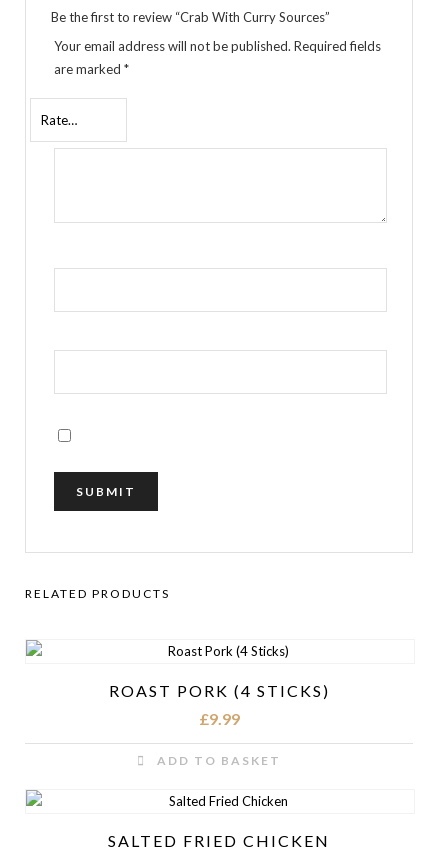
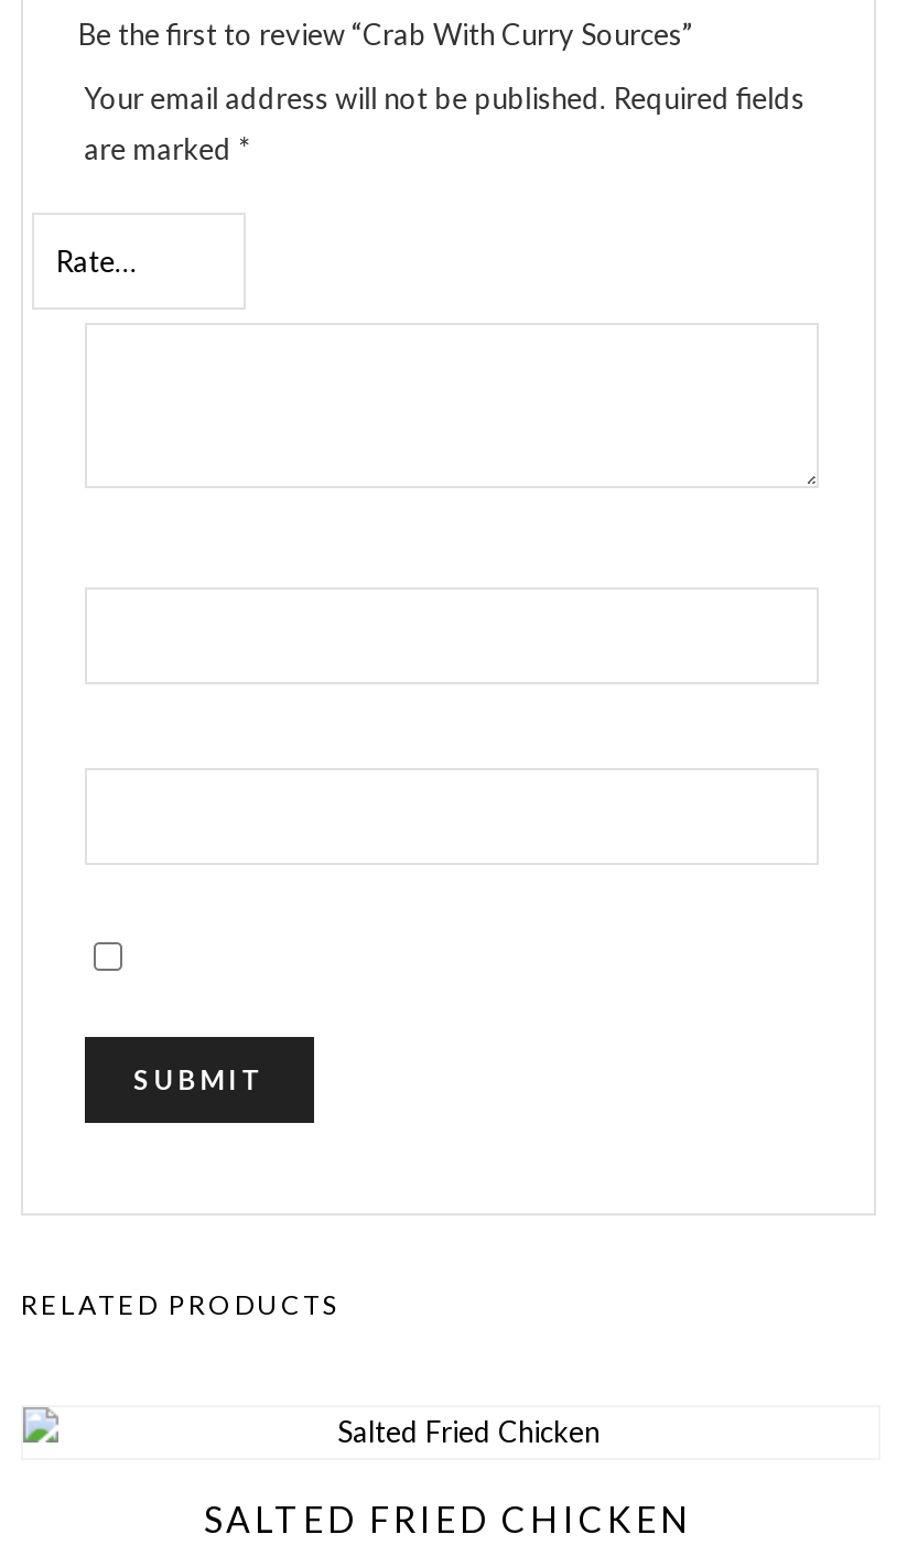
- ROAST PORK (4 STICKS)
- £9.99
- ADD TO BASKET
